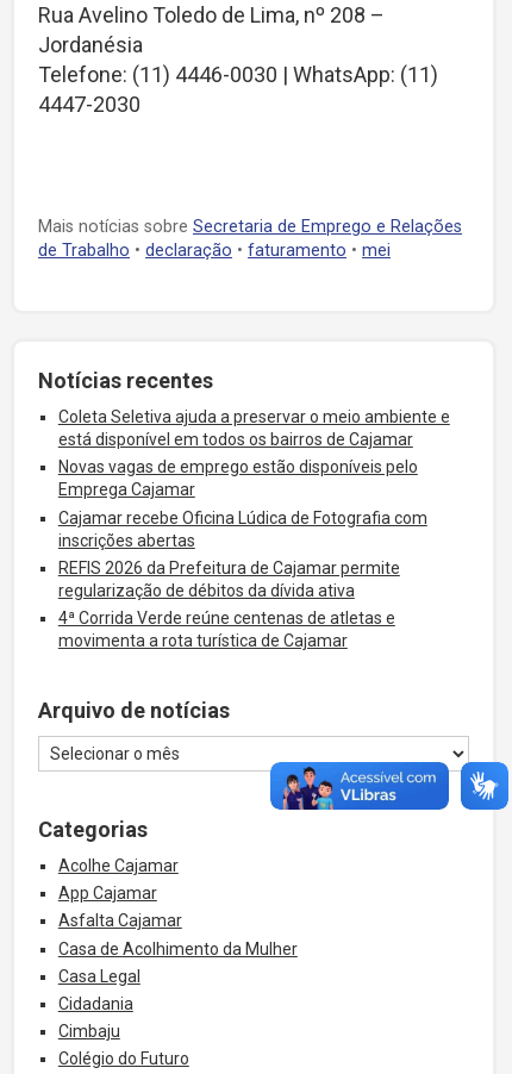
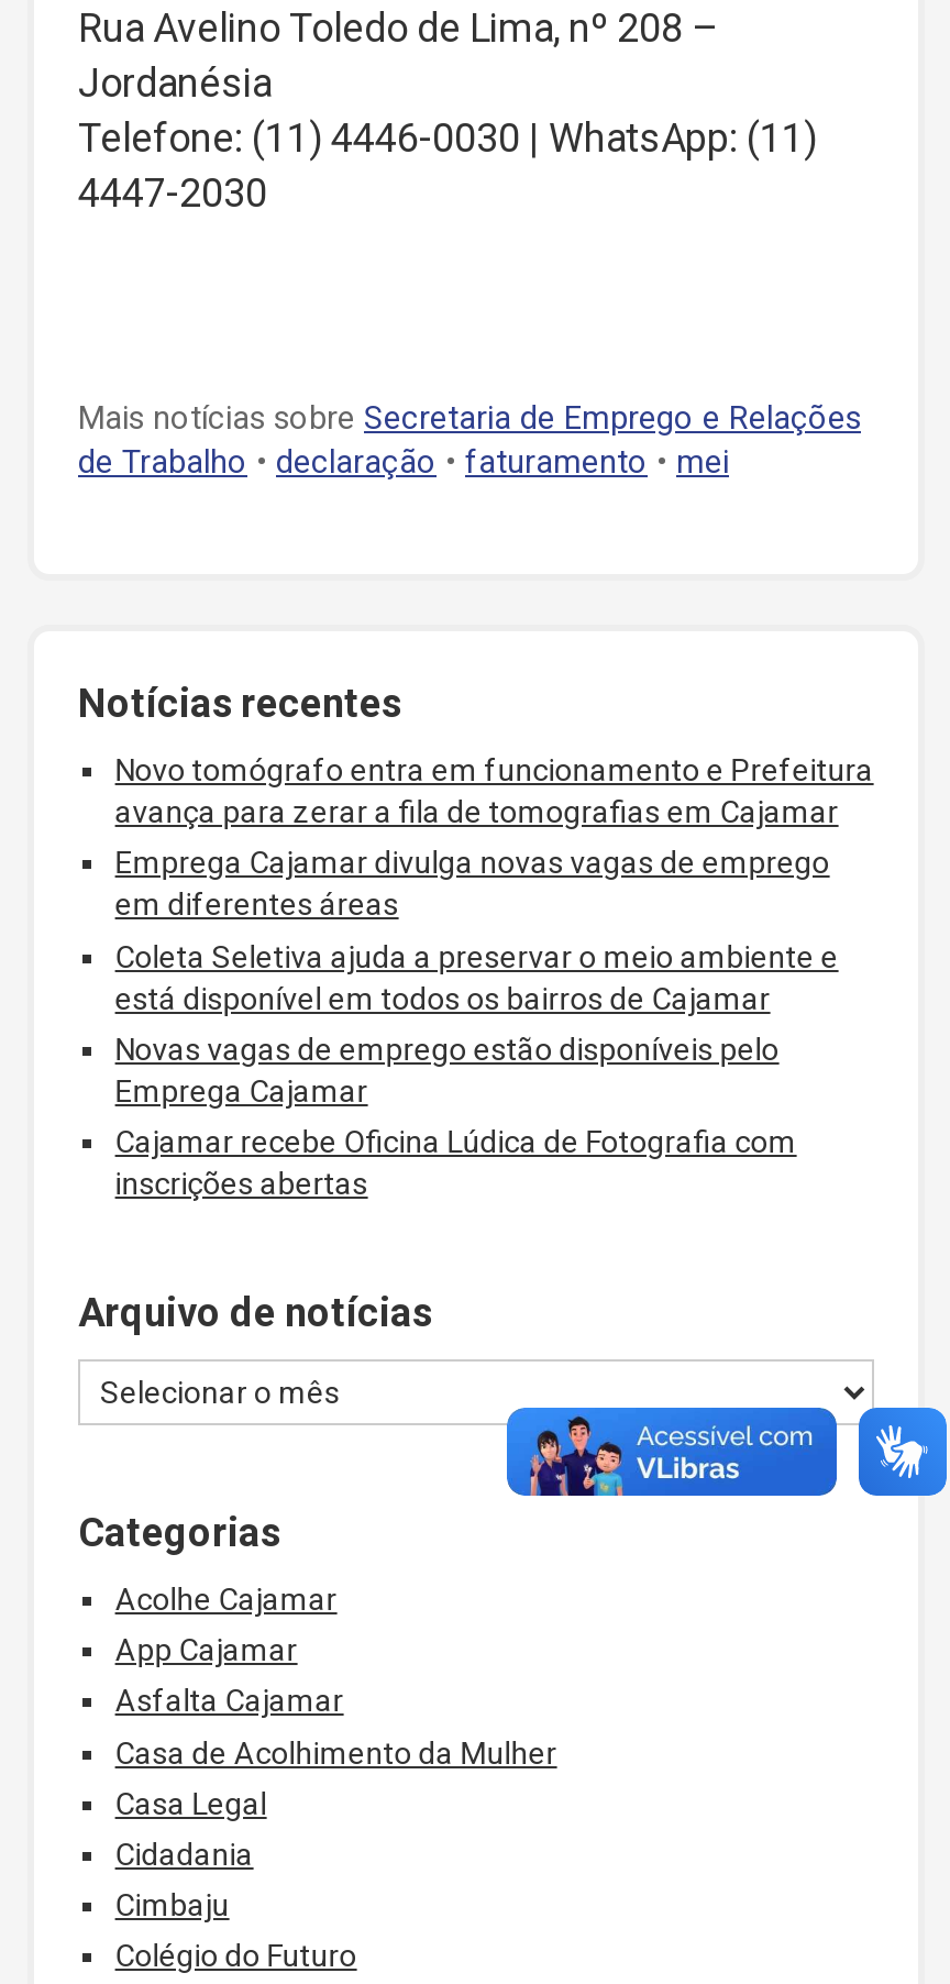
+ Novo tomógrafo entra em funcionamento e Prefeitura
+ avança para zerar a fila de tomografias em Cajamar
+ Emprega Cajamar divulga novas vagas de emprego
+ em diferentes áreas

moved down: Coleta Seletiva ajuda a preservar o meio ambiente e | está disponível em todos os bairros de Cajamar | Novas vagas de emprego estão disponíveis pelo | Emprega Cajamar | Cajamar recebe Oficina Lúdica de Fotografia com | inscrições abertas

- REFIS 2026 da Prefeitura de Cajamar permite
- regularização de débitos da dívida ativa
- 4ª Corrida Verde reúne centenas de atletas e
- movimenta a rota turística de Cajamar
